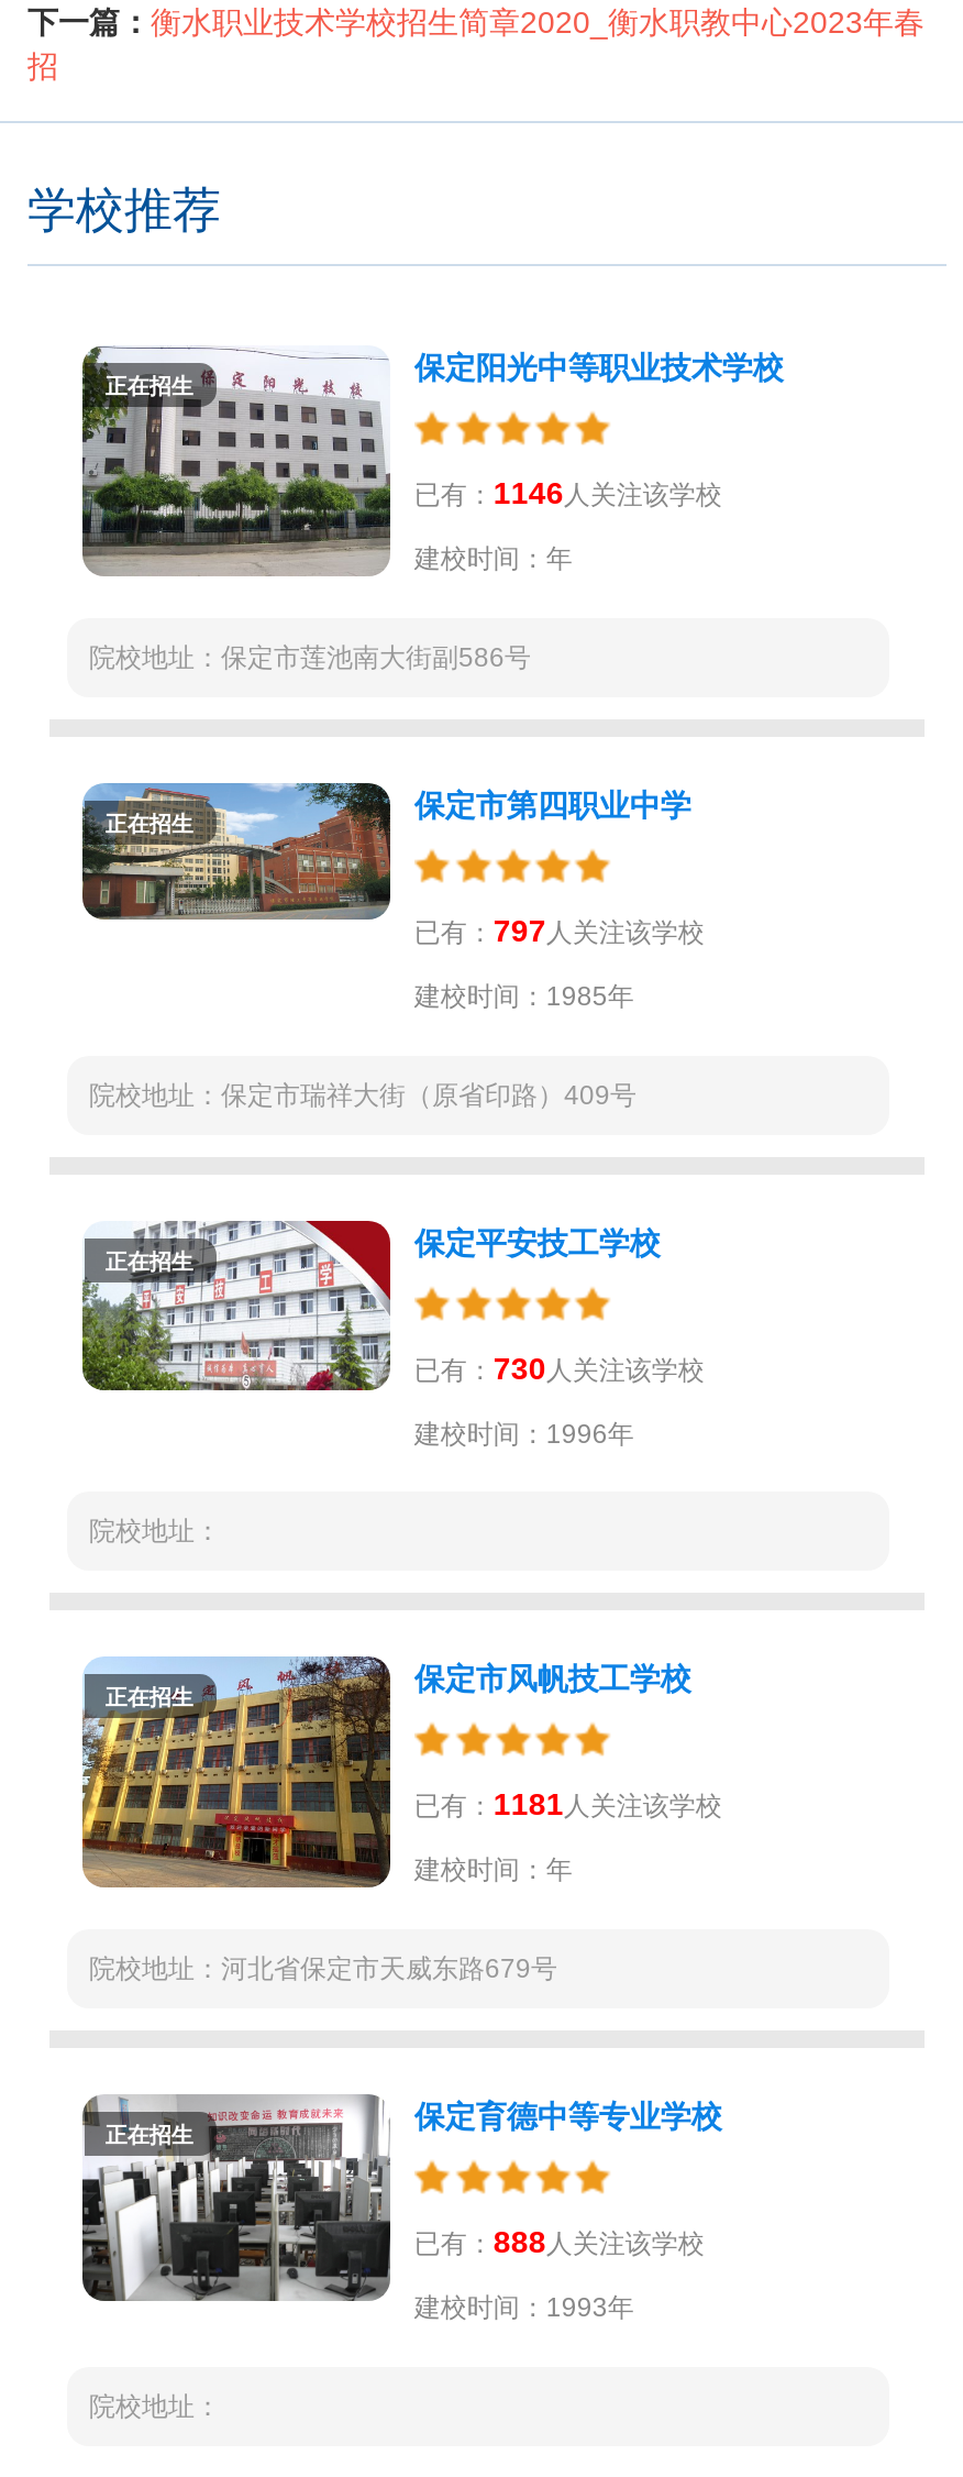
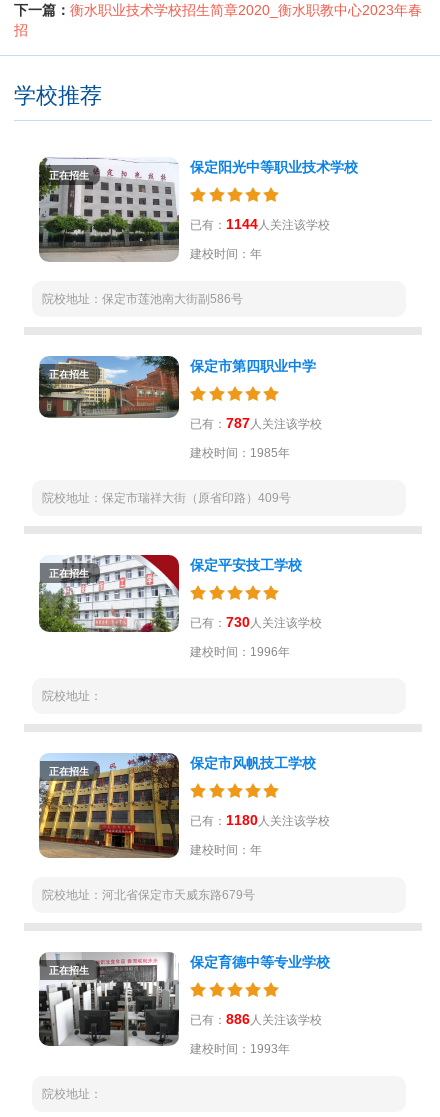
- 已有：1146人关注该学校
+ 已有：1144人关注该学校

- 已有：797人关注该学校
+ 已有：787人关注该学校

- 已有：1181人关注该学校
+ 已有：1180人关注该学校

- 已有：888人关注该学校
+ 已有：886人关注该学校
